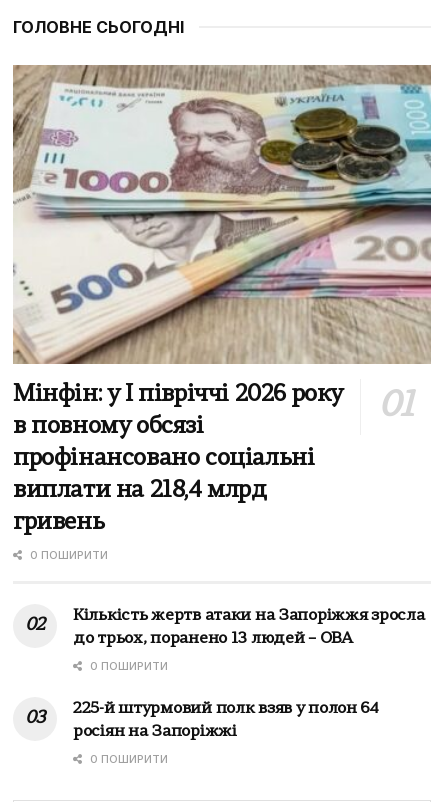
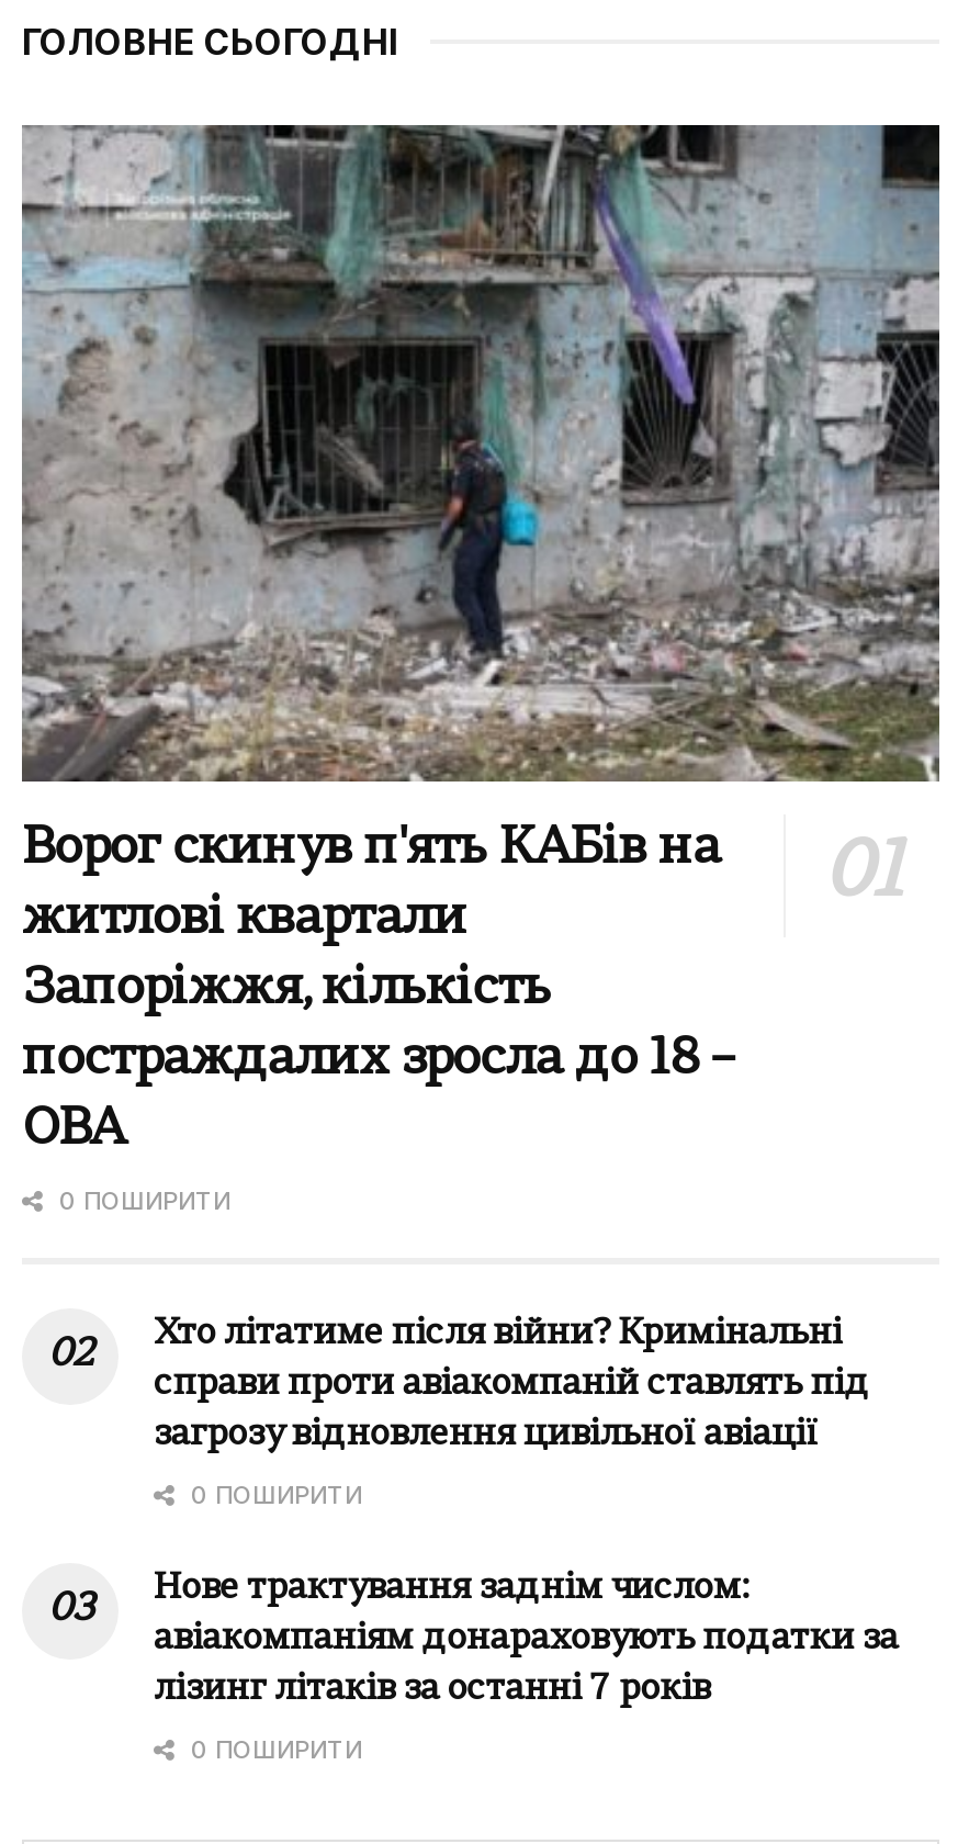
- [image]
- Мінфін: у І півріччі 2026 року
- в повному обсязі
- профінансовано соціальні
- виплати на 218,4 млрд
- гривень
+ [image]
+ Ворог скинув п'ять КАБів на
+ житлові квартали
+ Запоріжжя, кількість
+ постраждалих зросла до 18 –
+ ОВА

- Кількість жертв атаки на Запоріжжя зросла
- до трьох, поранено 13 людей – ОВА
+ Хто літатиме після війни? Кримінальні
+ справи проти авіакомпаній ставлять під
+ загрозу відновлення цивільної авіації

- 225-й штурмовий полк взяв у полон 64
- росіян на Запоріжжі
+ Нове трактування заднім числом:
+ авіакомпаніям донараховують податки за
+ лізинг літаків за останні 7 років
